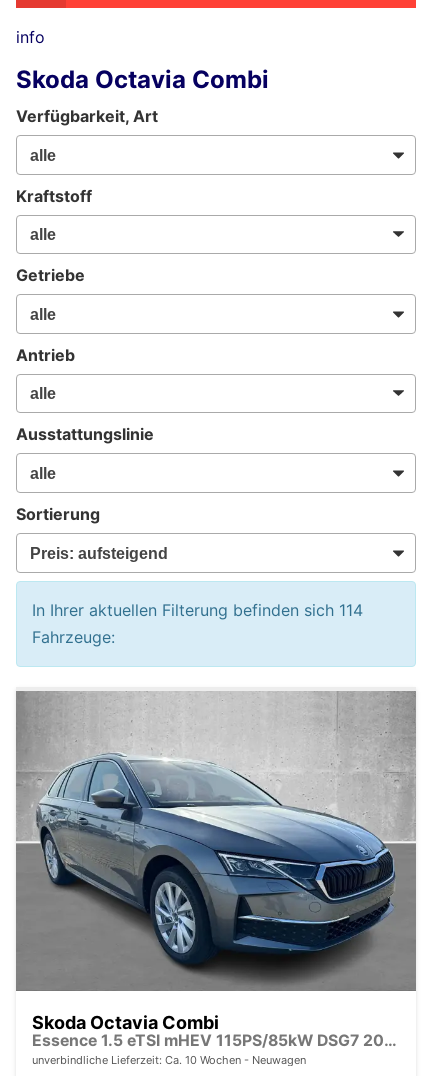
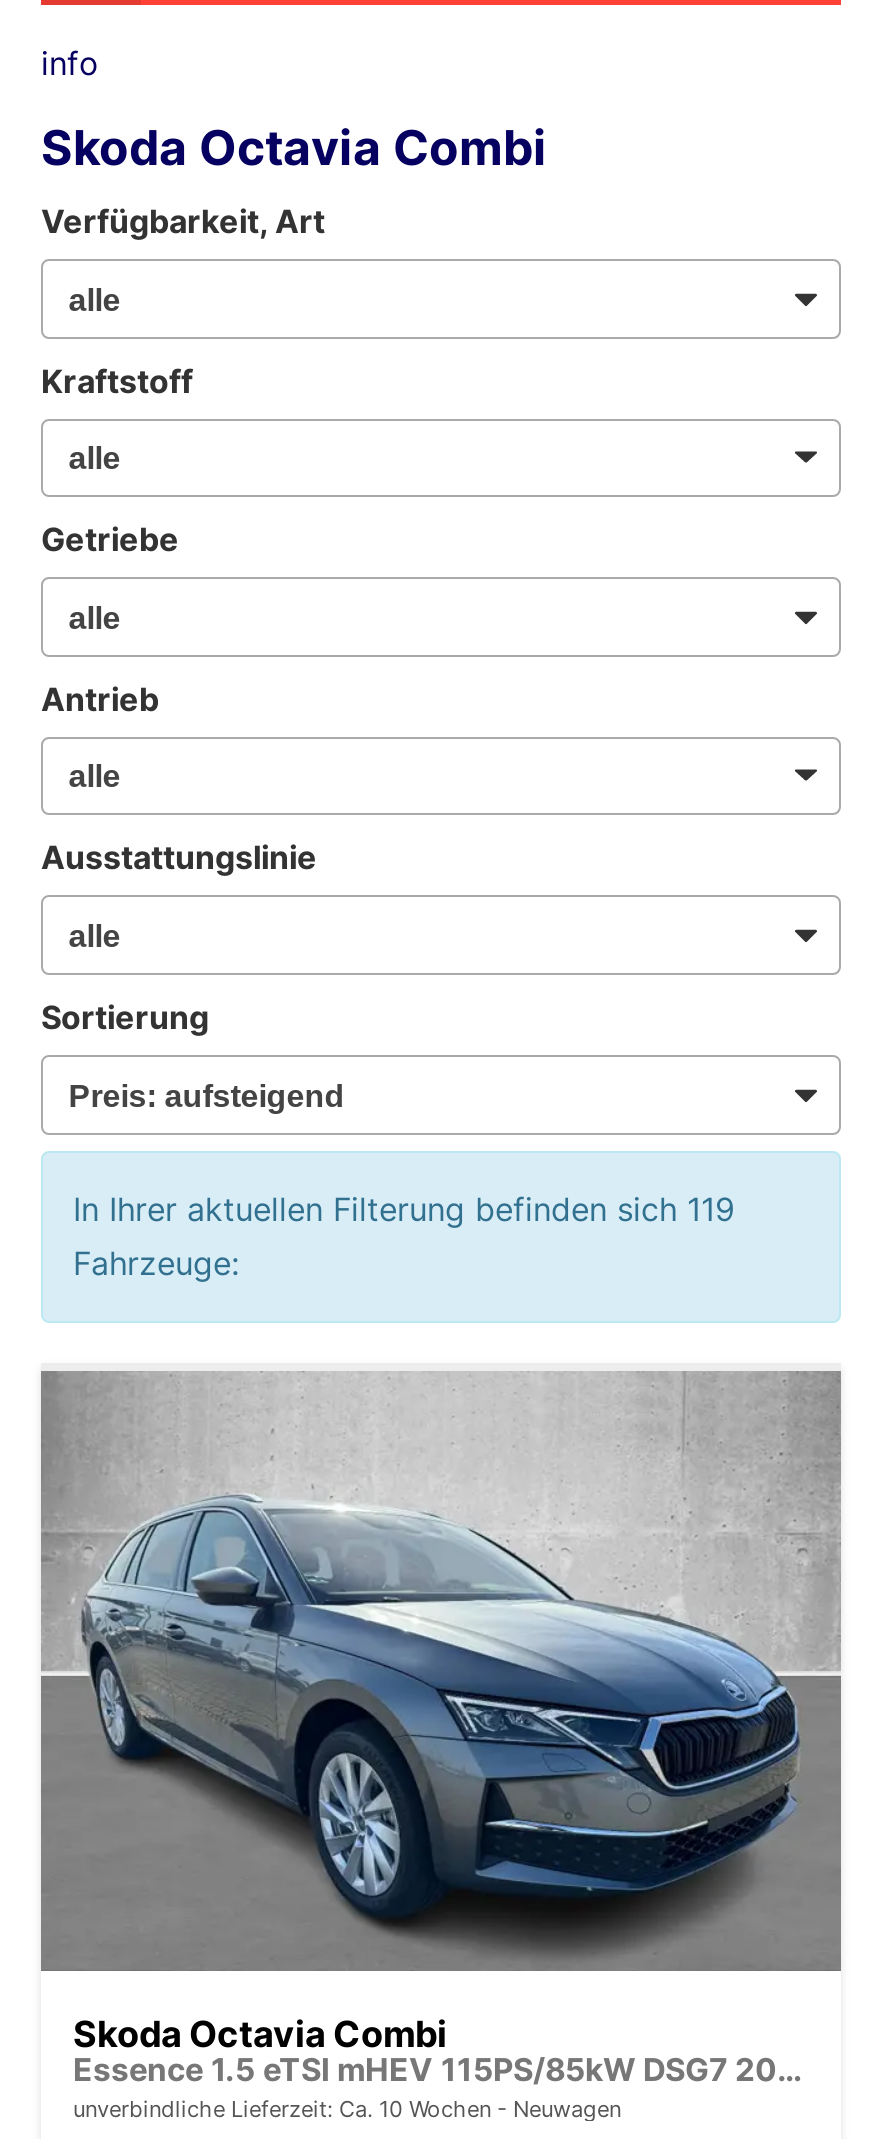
- In Ihrer aktuellen Filterung befinden sich 114
+ In Ihrer aktuellen Filterung befinden sich 119
